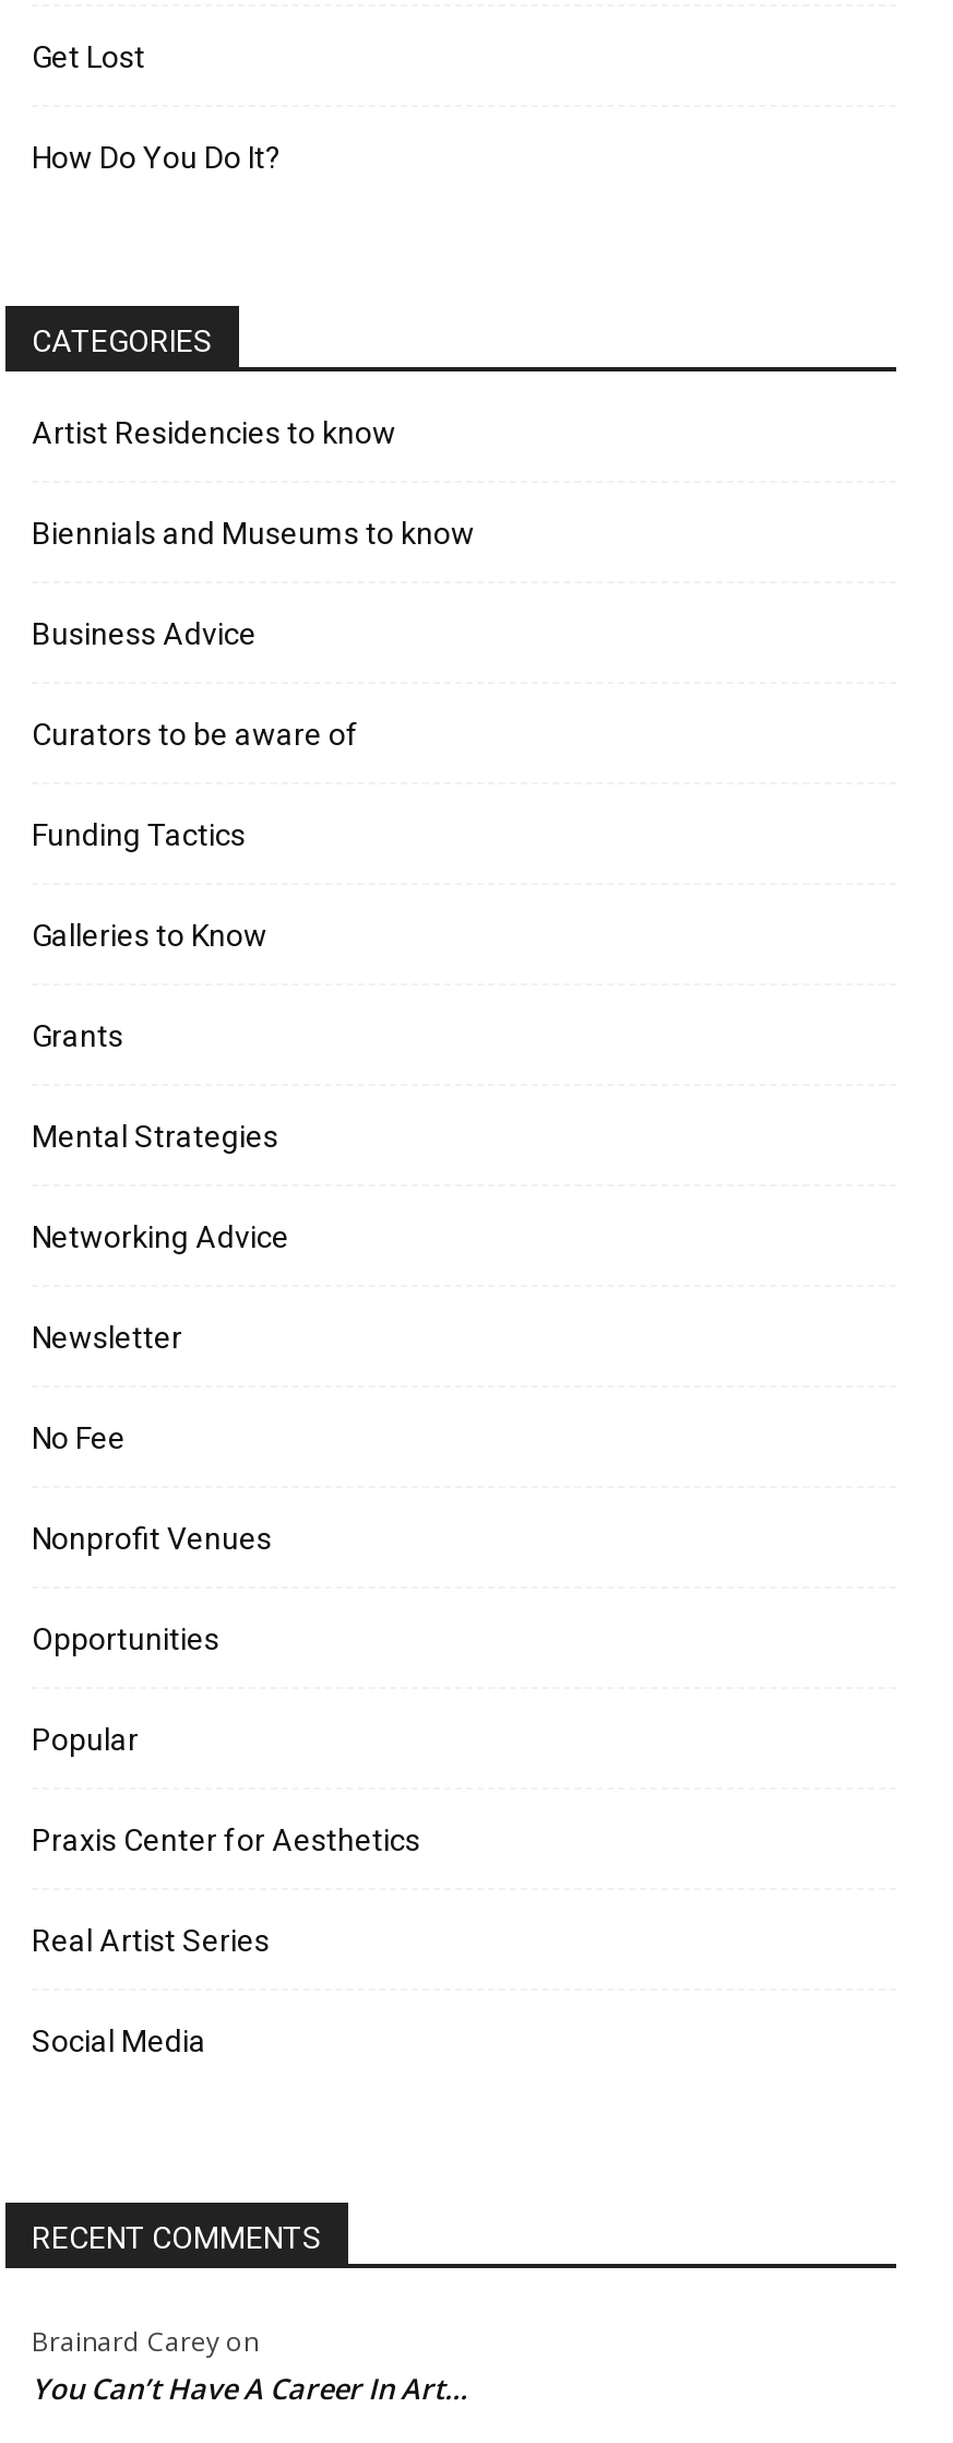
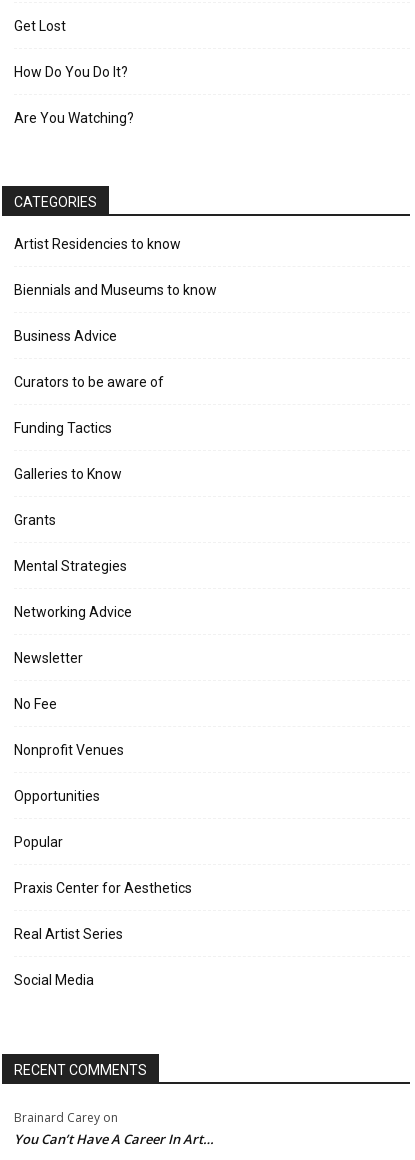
+ Are You Watching?
